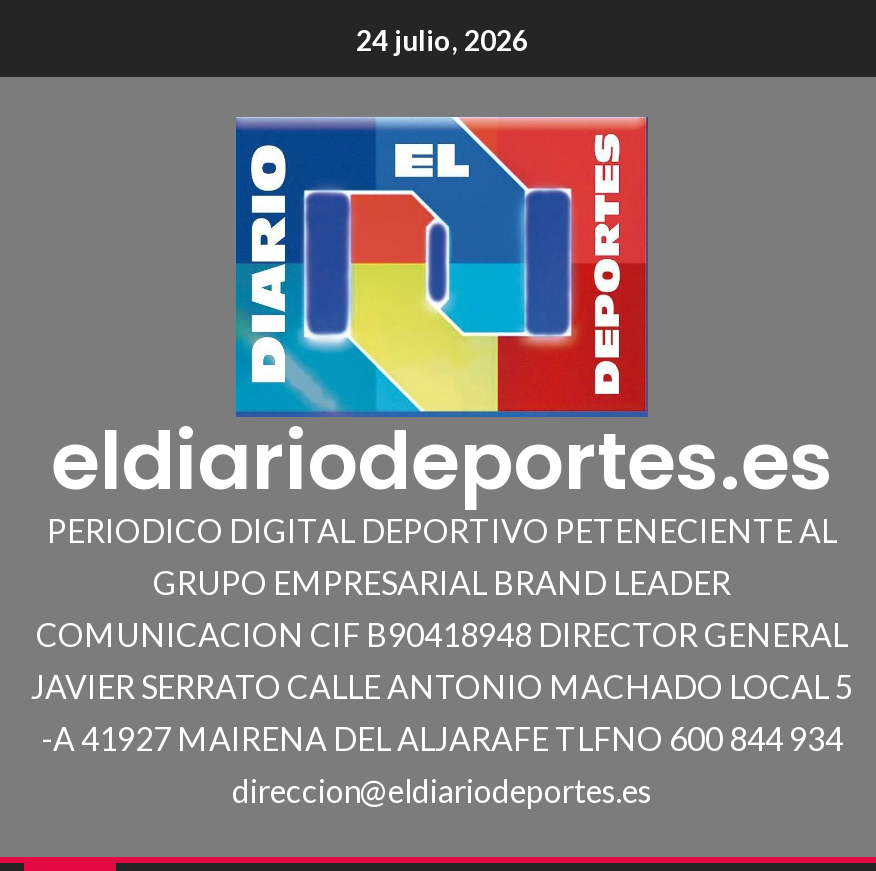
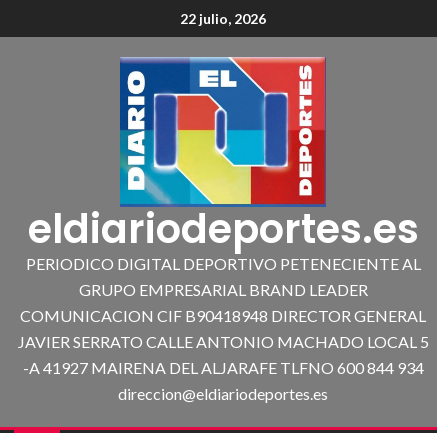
- 24 julio, 2026
+ 22 julio, 2026
